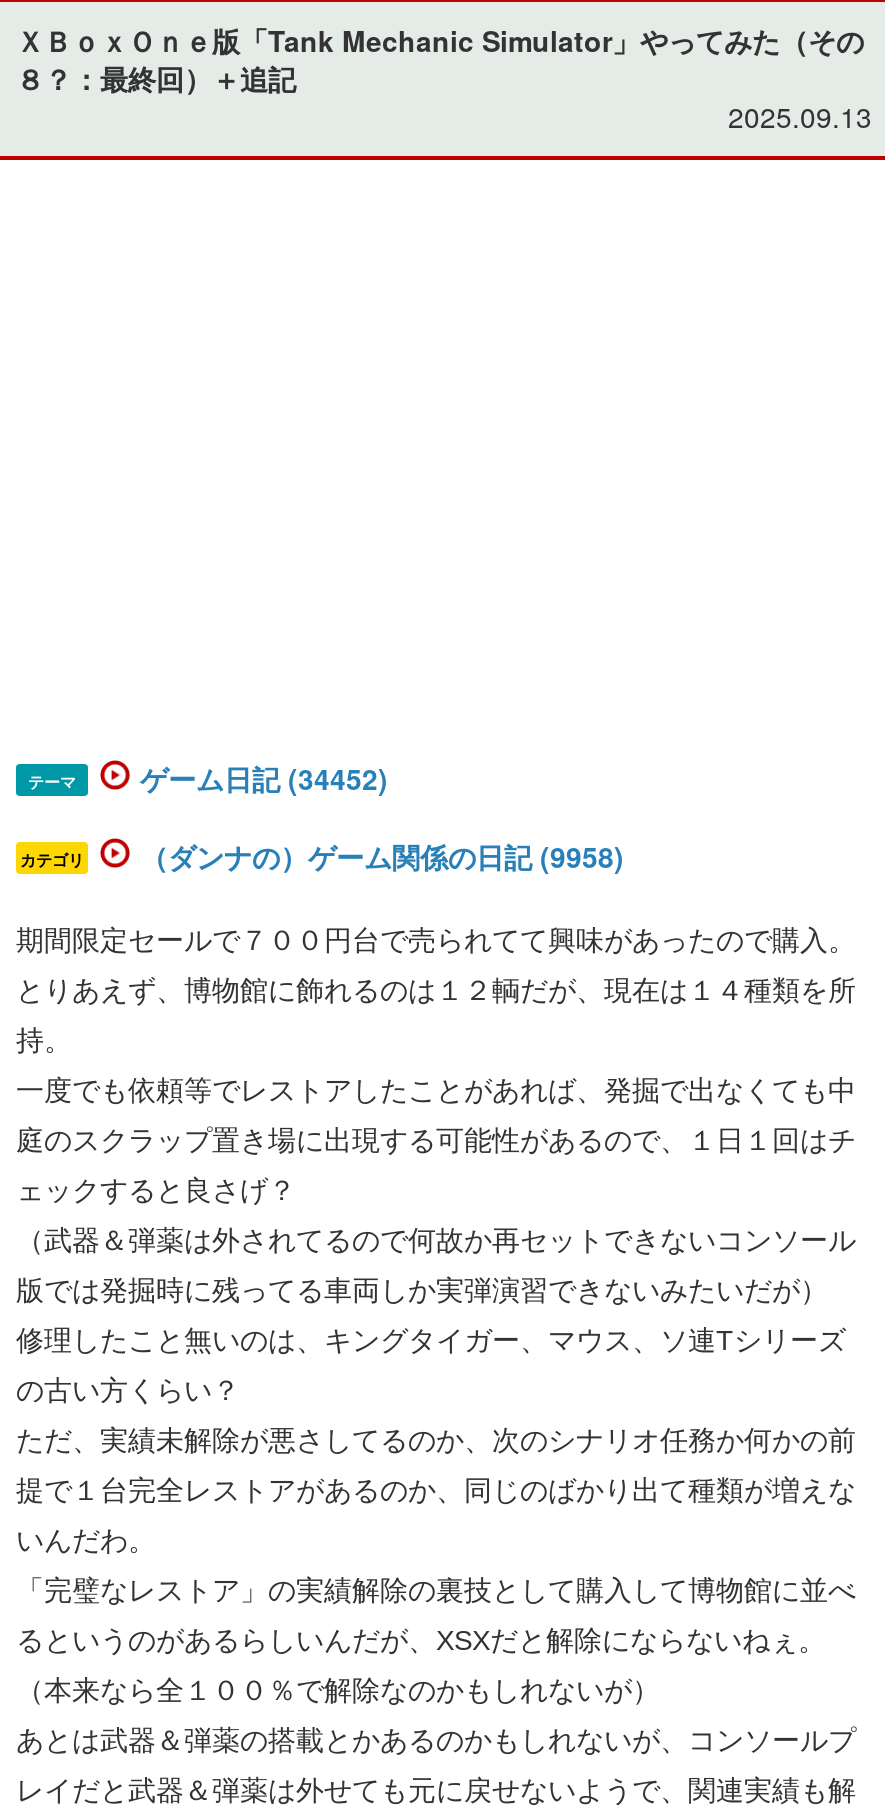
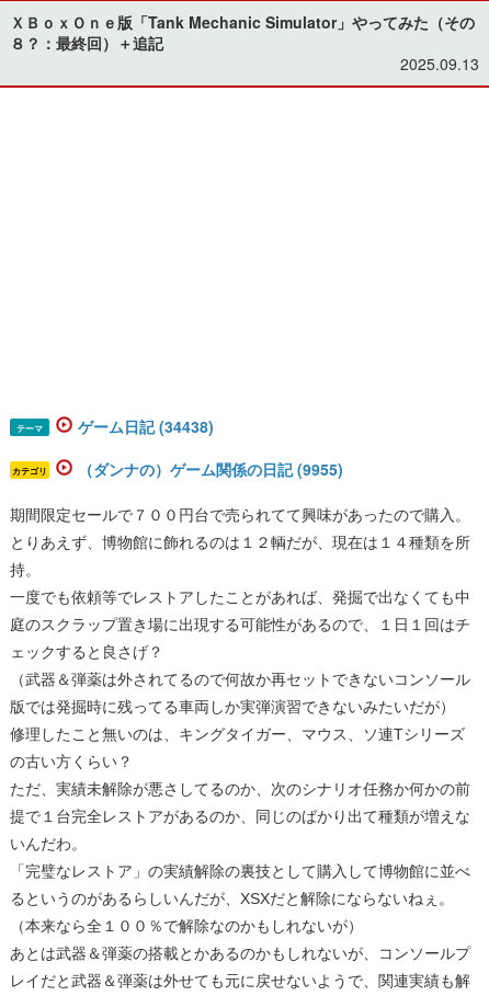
- ゲーム日記 (34452)
+ ゲーム日記 (34438)

- （ダンナの）ゲーム関係の日記 (9958)
+ （ダンナの）ゲーム関係の日記 (9955)
